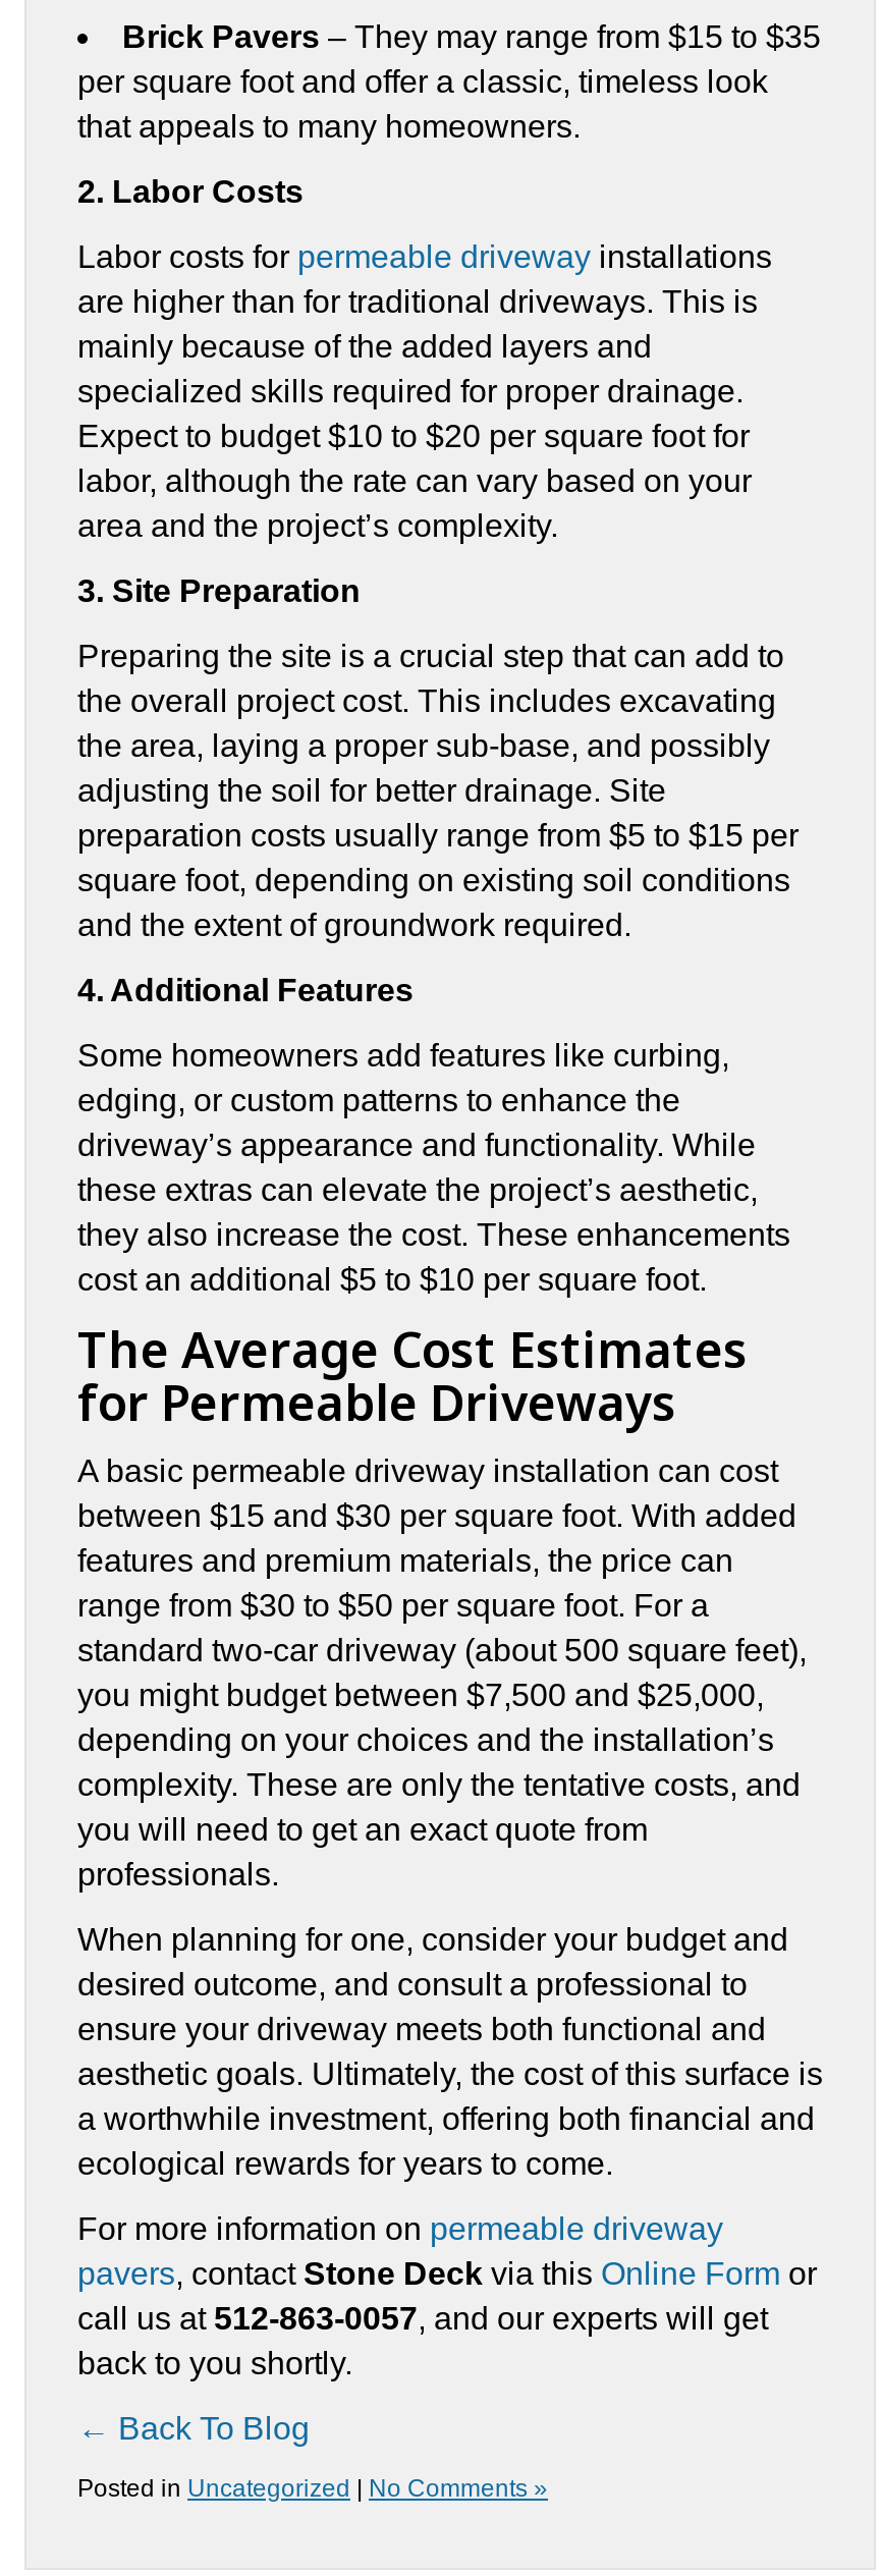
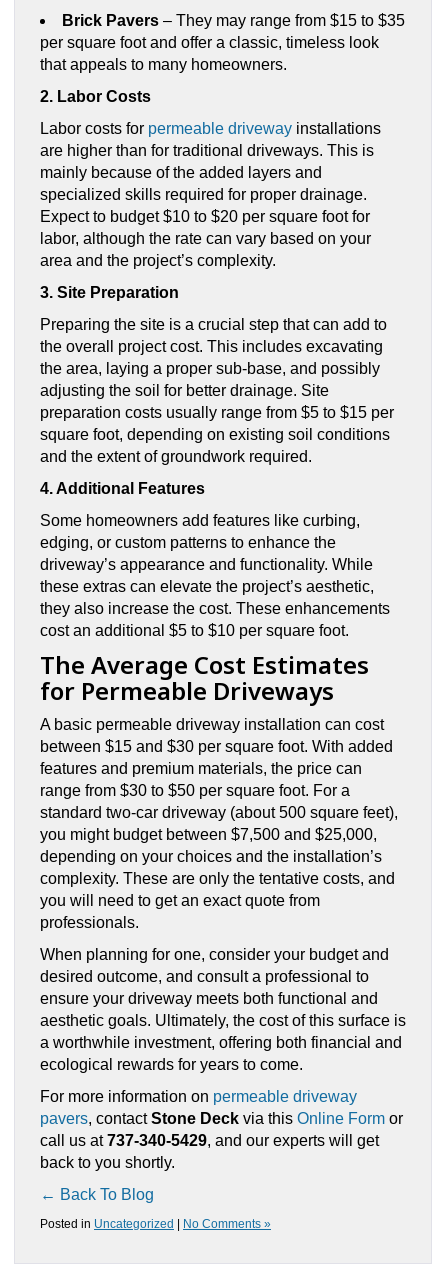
- call us at 512-863-0057, and our experts will get
+ call us at 737-340-5429, and our experts will get
